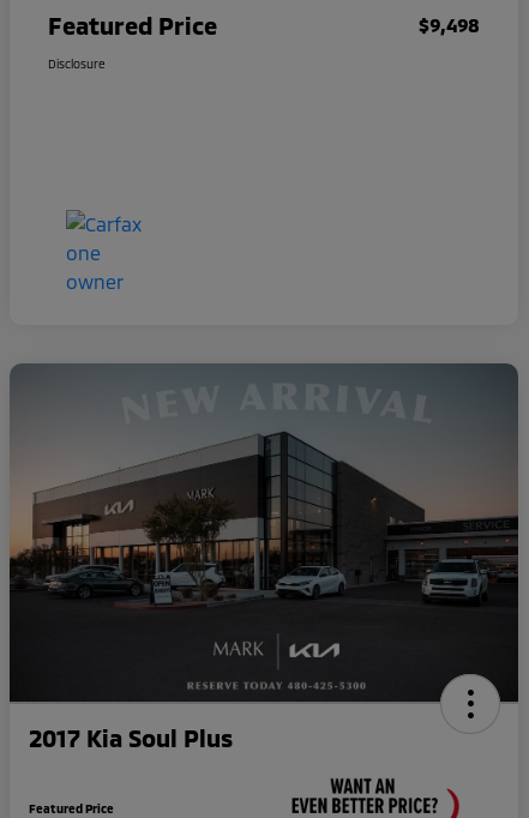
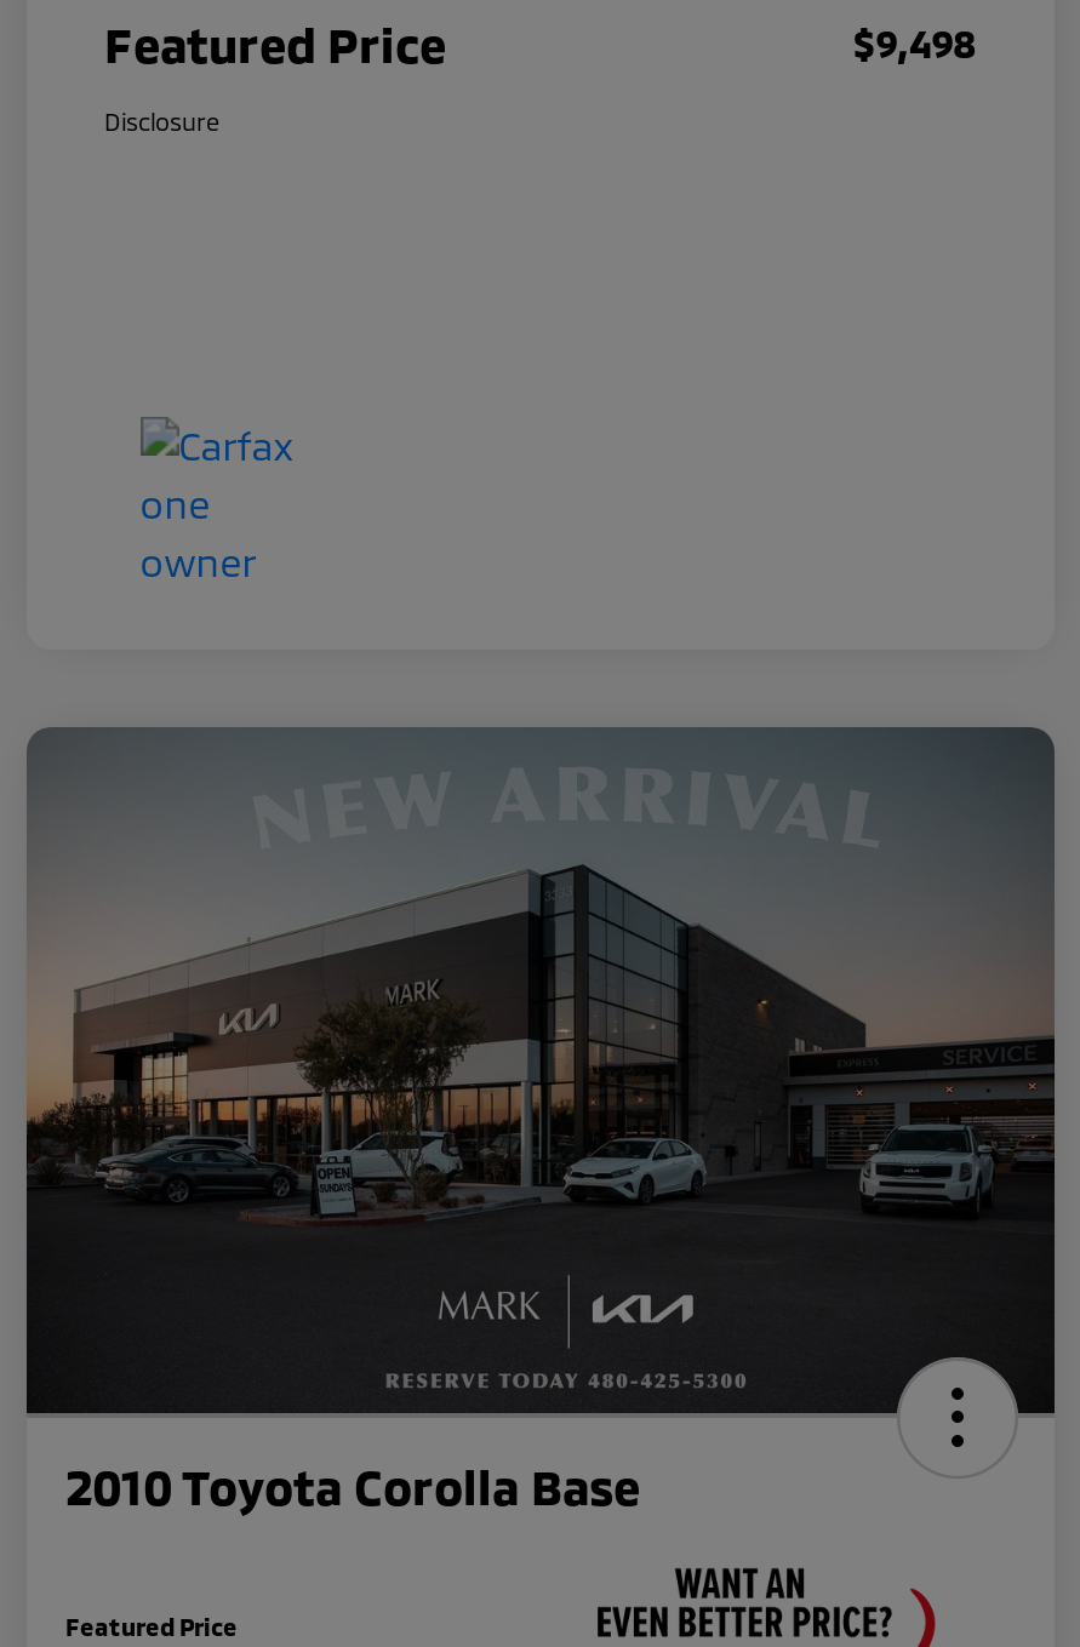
- 2017 Kia Soul Plus
+ 2010 Toyota Corolla Base
